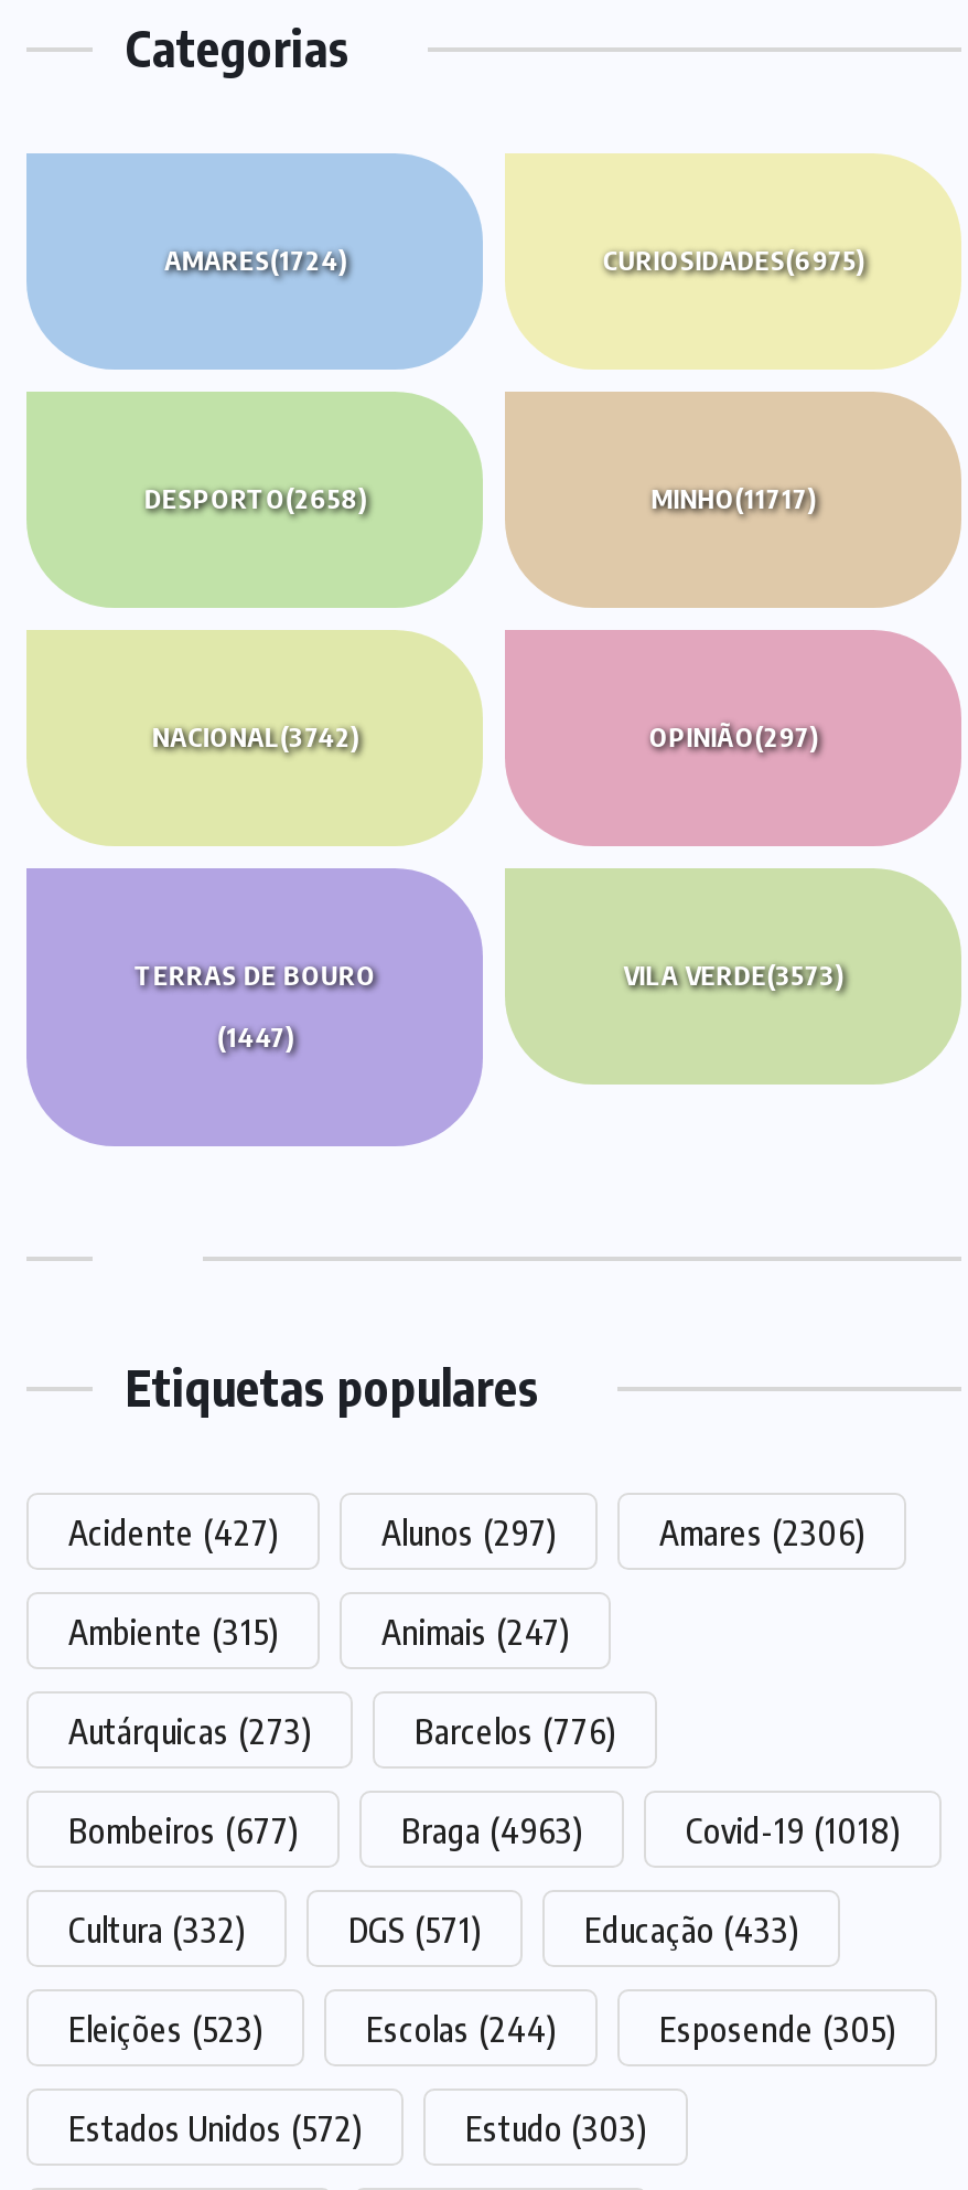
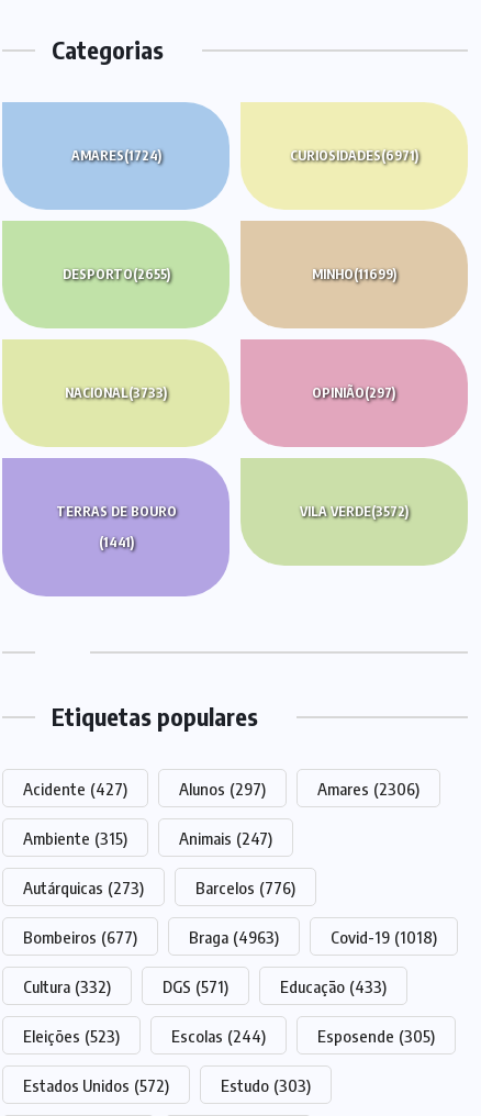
- CURIOSIDADES(6975)
+ CURIOSIDADES(6971)

- DESPORTO(2658)
+ DESPORTO(2655)

- MINHO(11717)
+ MINHO(11699)

- NACIONAL(3742)
+ NACIONAL(3733)

- VILA VERDE(3573)
+ VILA VERDE(3572)

- (1447)
+ (1441)
